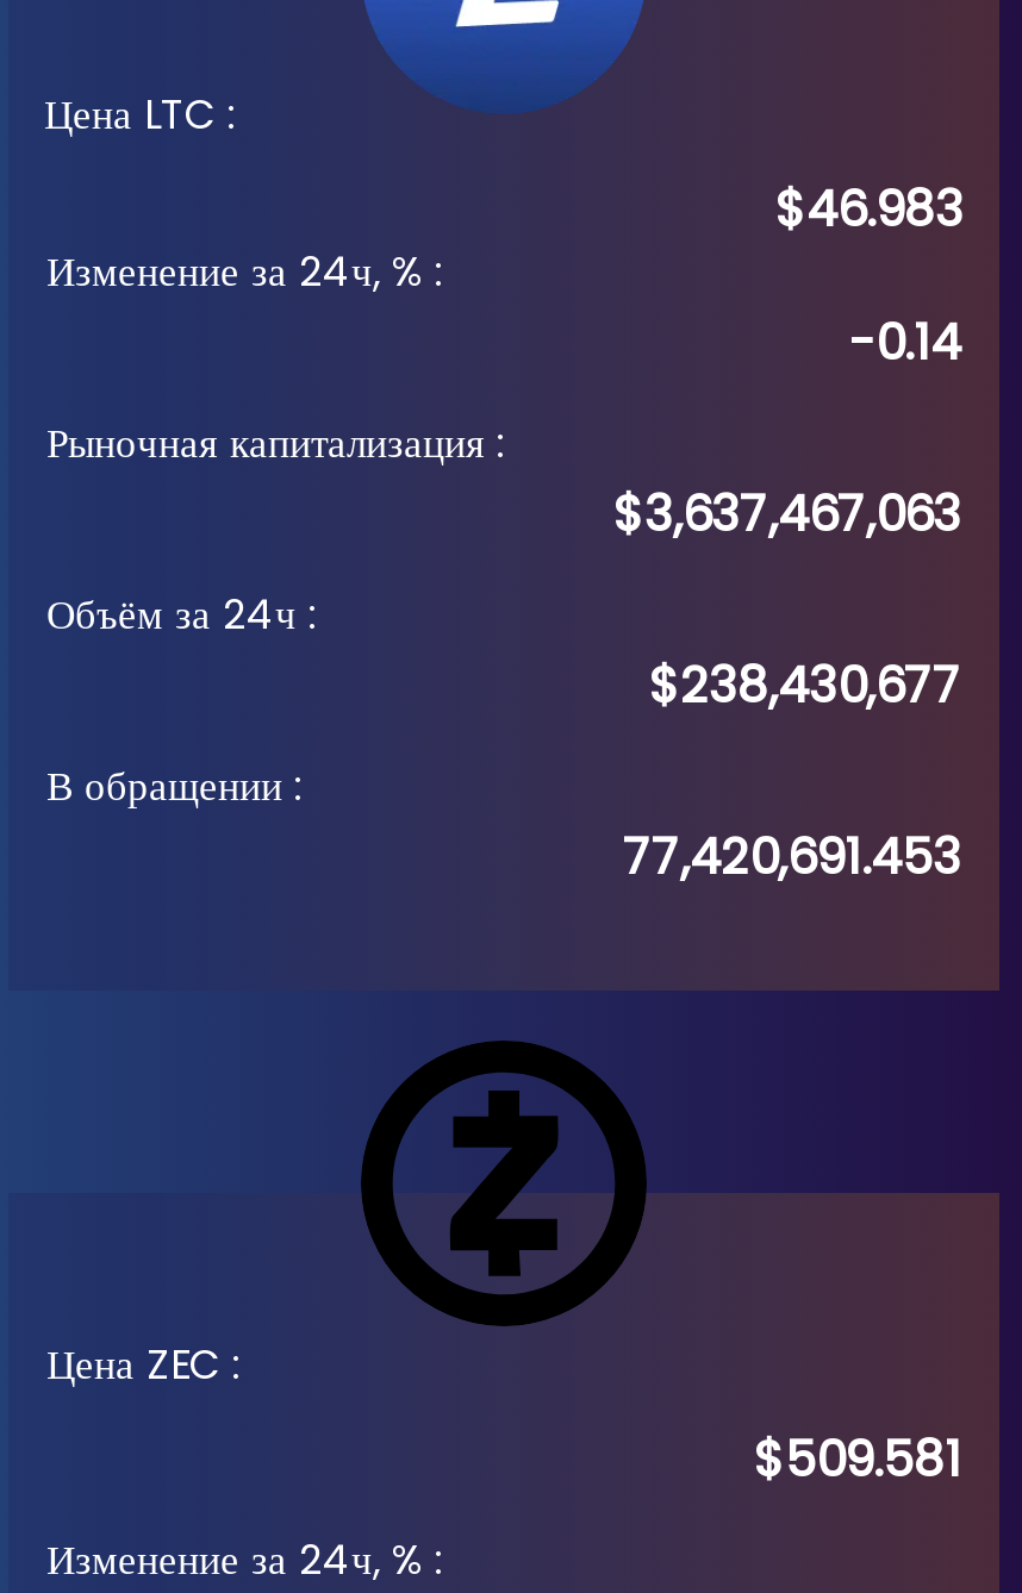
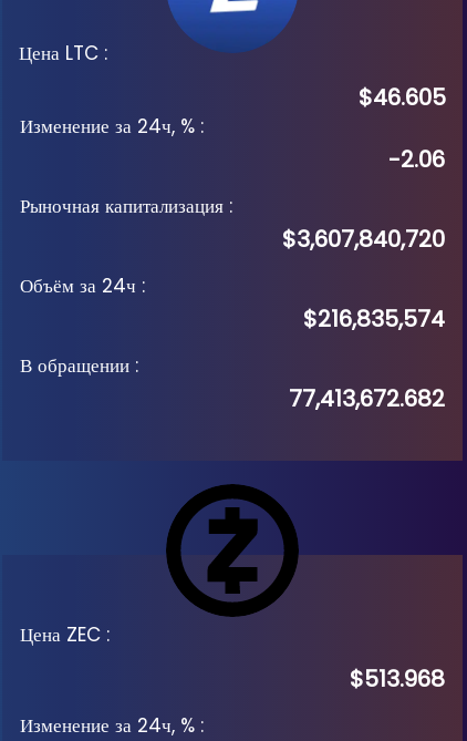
- $46.983
+ $46.605

- -0.14
+ -2.06

- $3,637,467,063
+ $3,607,840,720

- $238,430,677
+ $216,835,574

- 77,420,691.453
+ 77,413,672.682

- $509.581
+ $513.968
